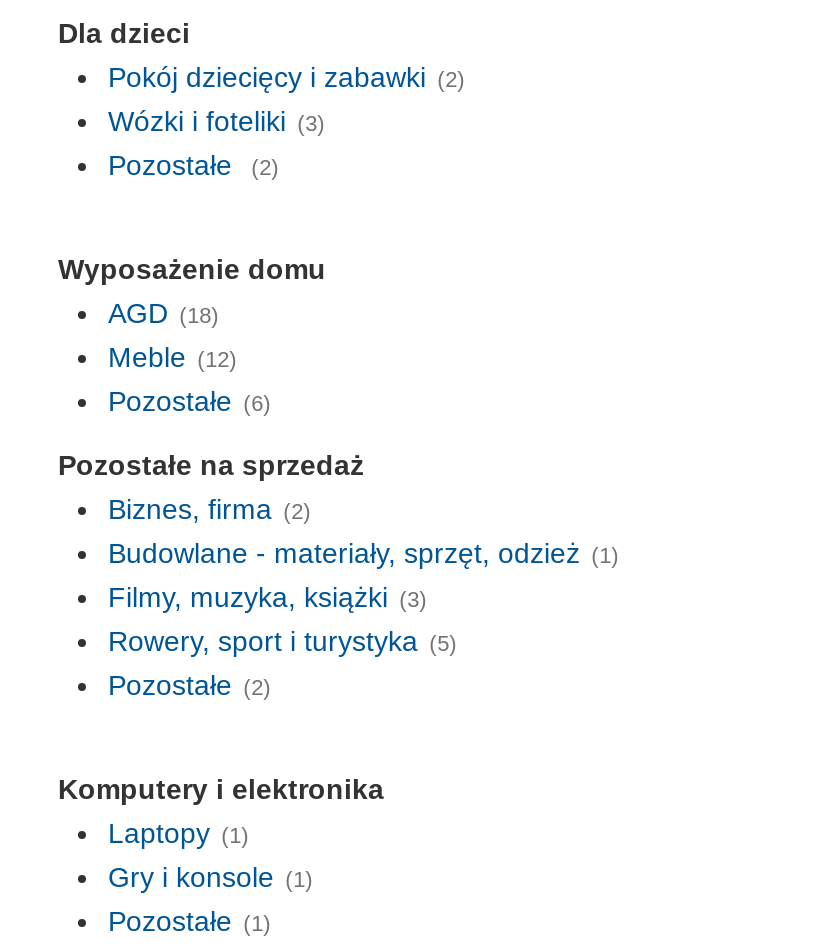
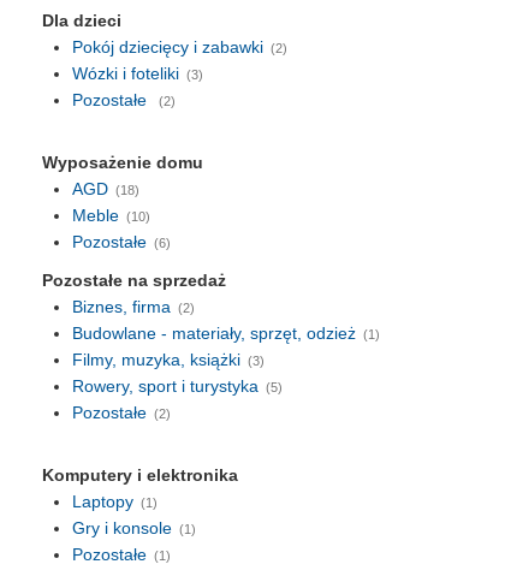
- Meble (12)
+ Meble (10)
